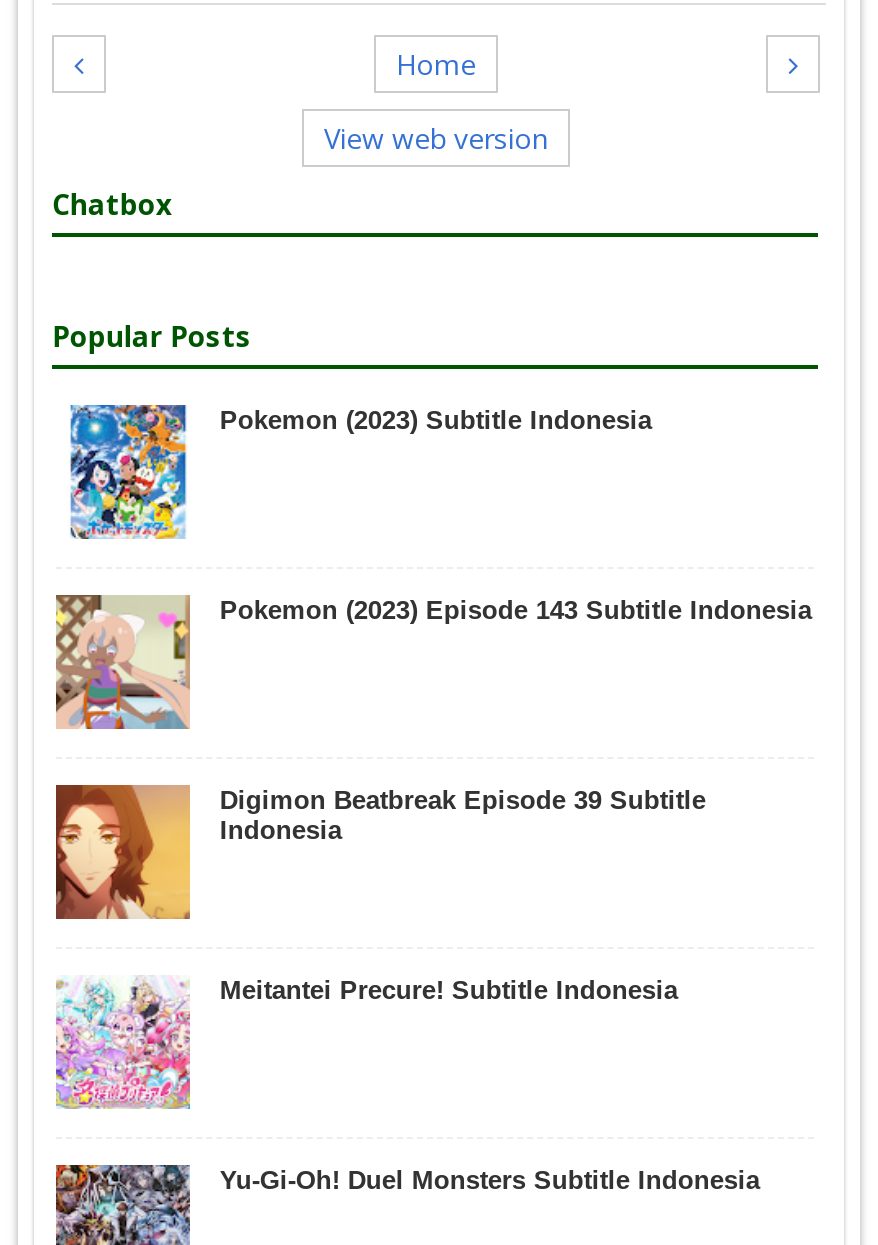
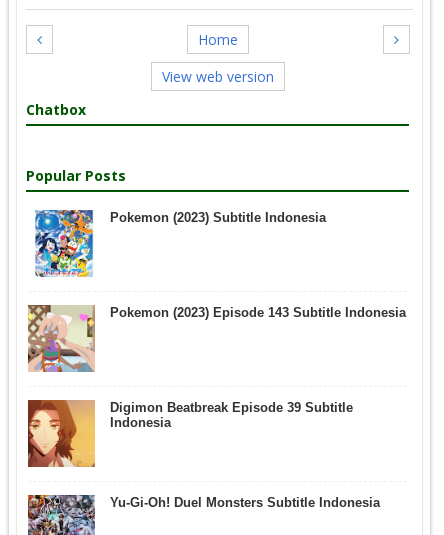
- [image]
- Meitantei Precure! Subtitle Indonesia
